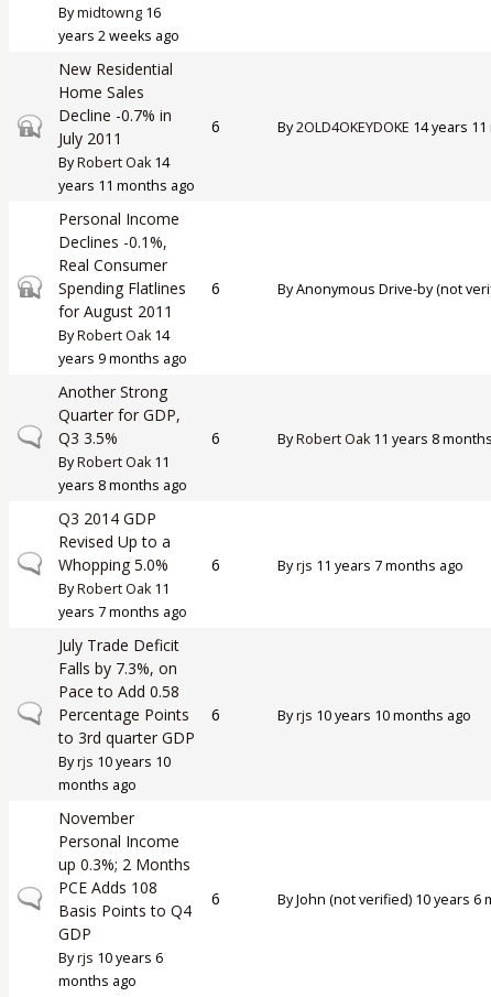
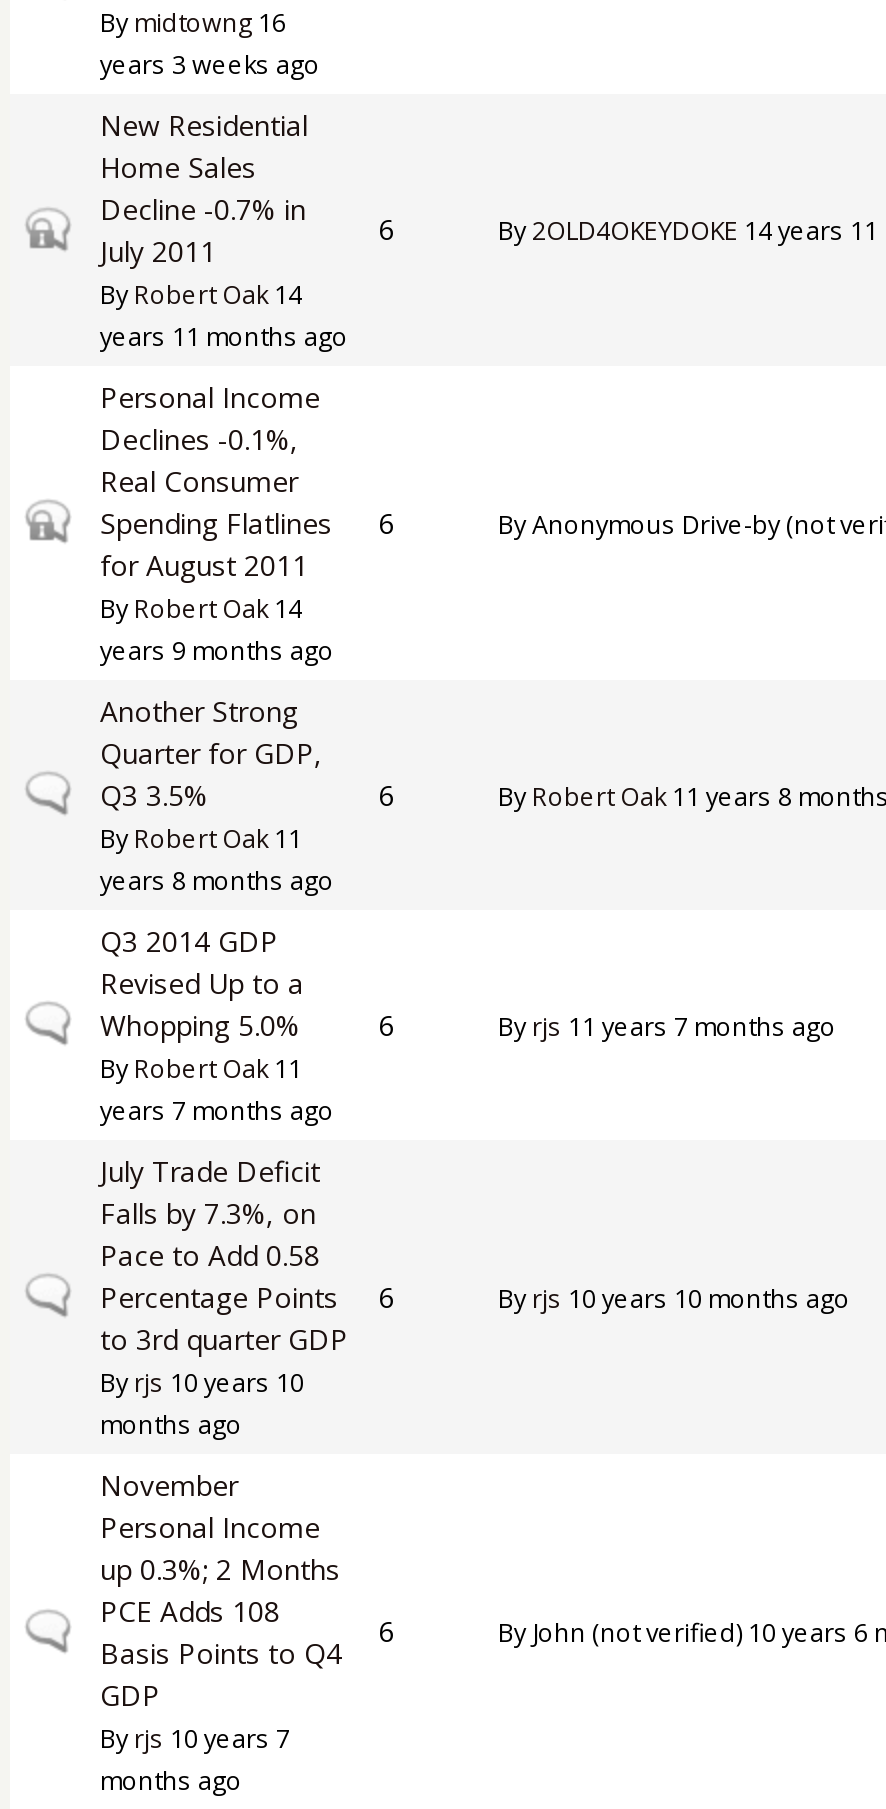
- years 2 weeks ago
+ years 3 weeks ago

- By rjs 10 years 6
+ By rjs 10 years 7
